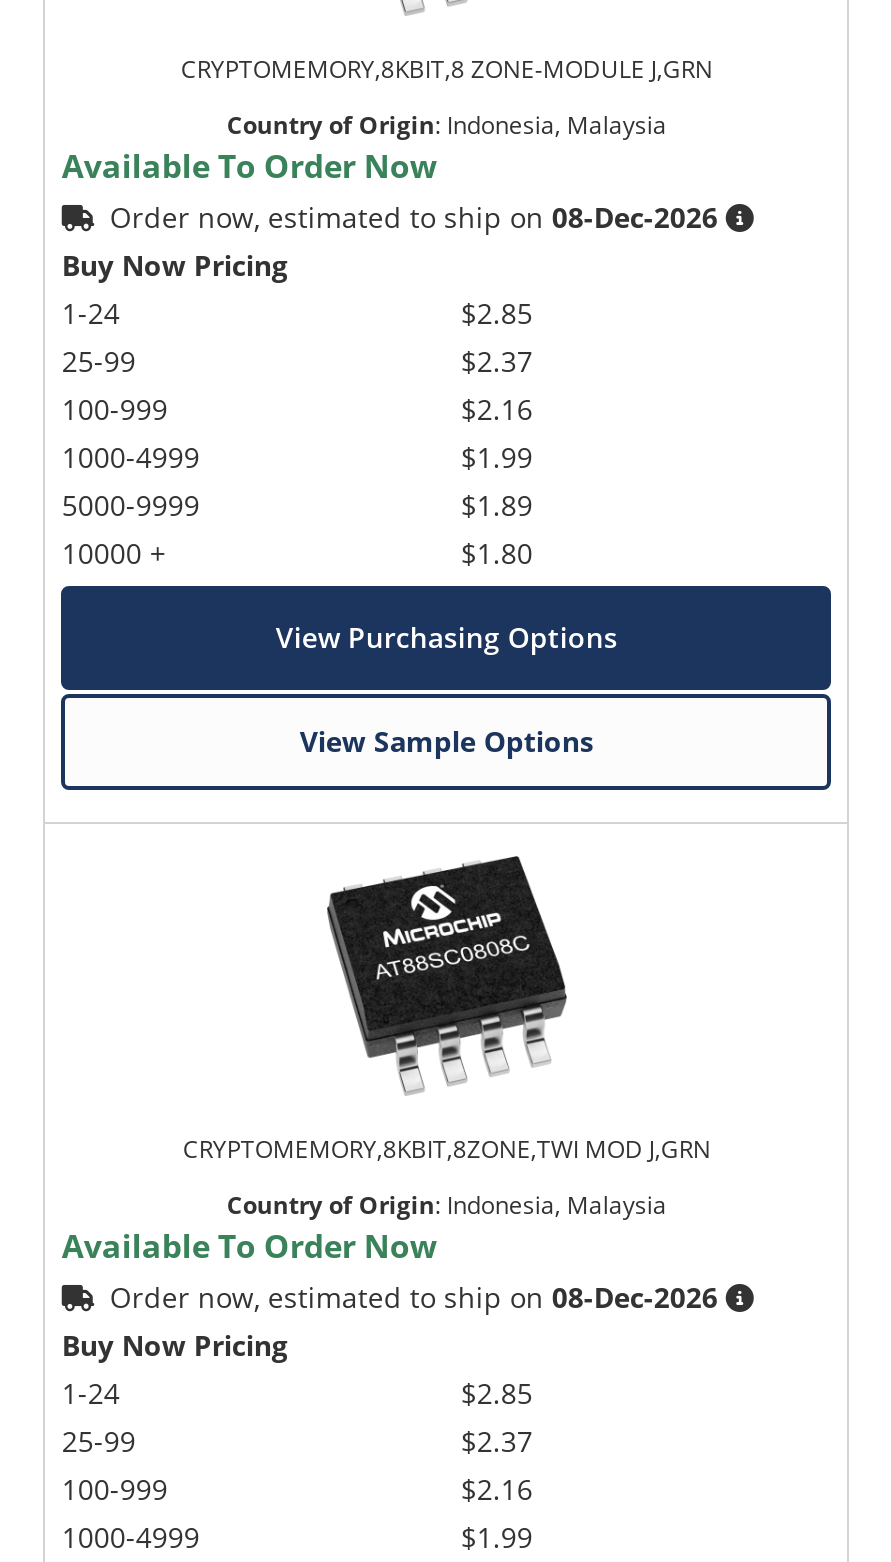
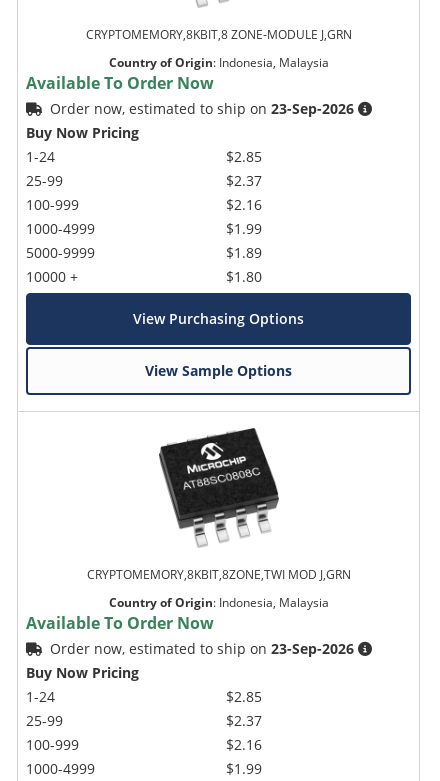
- Order now, estimated to ship on 08-Dec-2026
+ Order now, estimated to ship on 23-Sep-2026

- Order now, estimated to ship on 08-Dec-2026
+ Order now, estimated to ship on 23-Sep-2026
